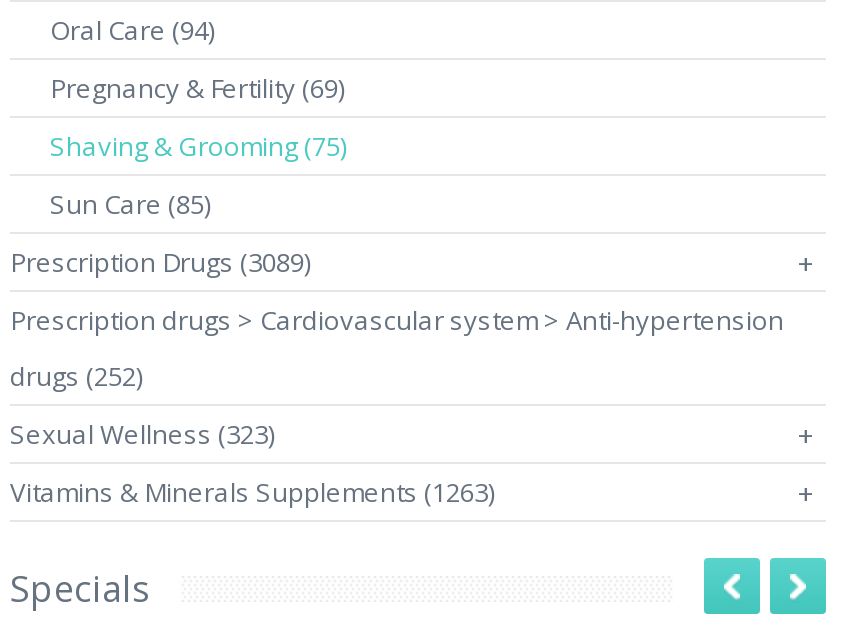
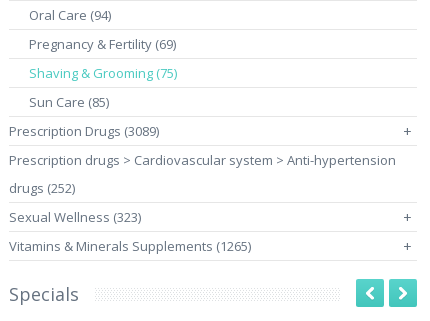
- Vitamins & Minerals Supplements (1263)
+ Vitamins & Minerals Supplements (1265)
